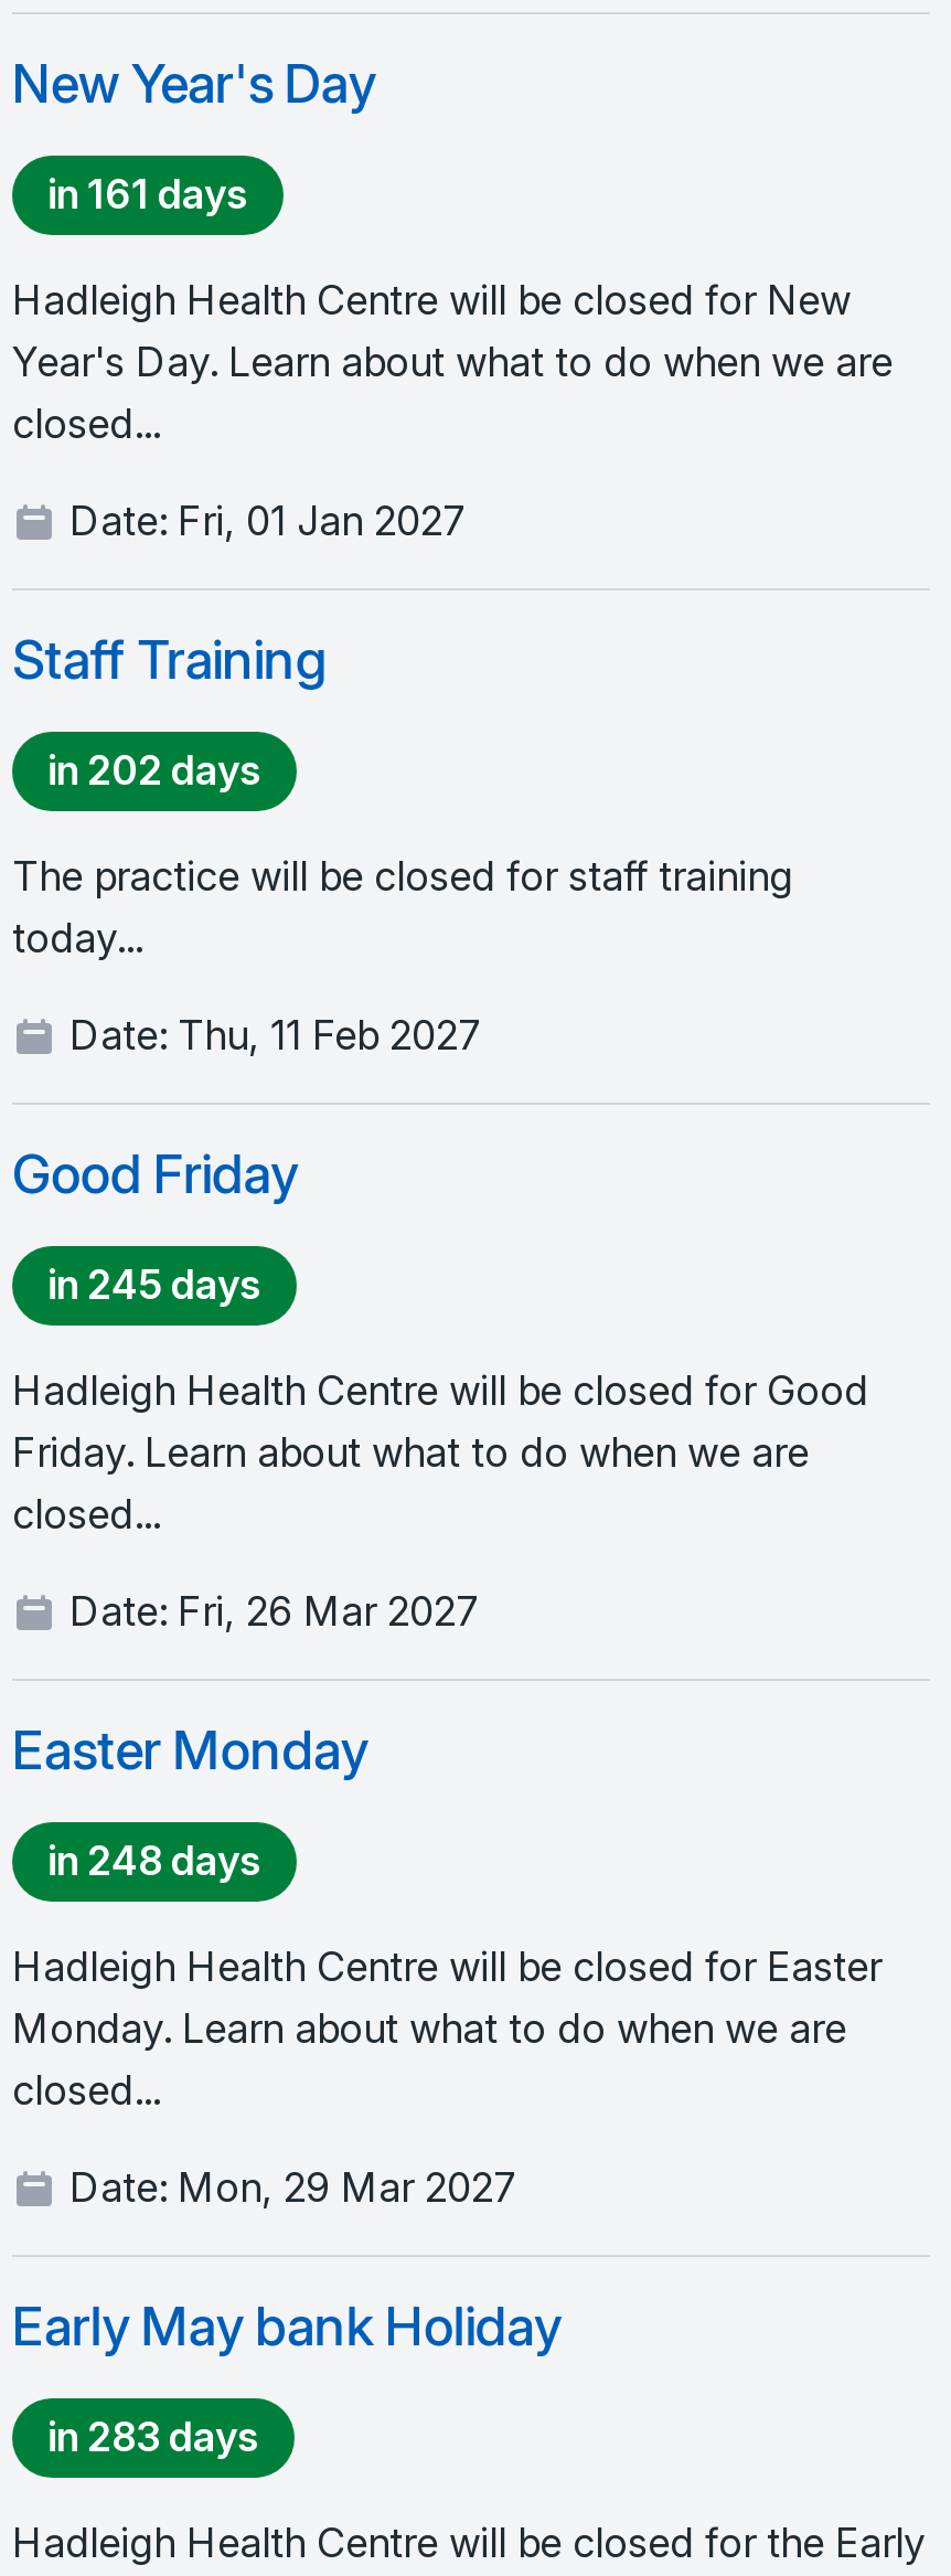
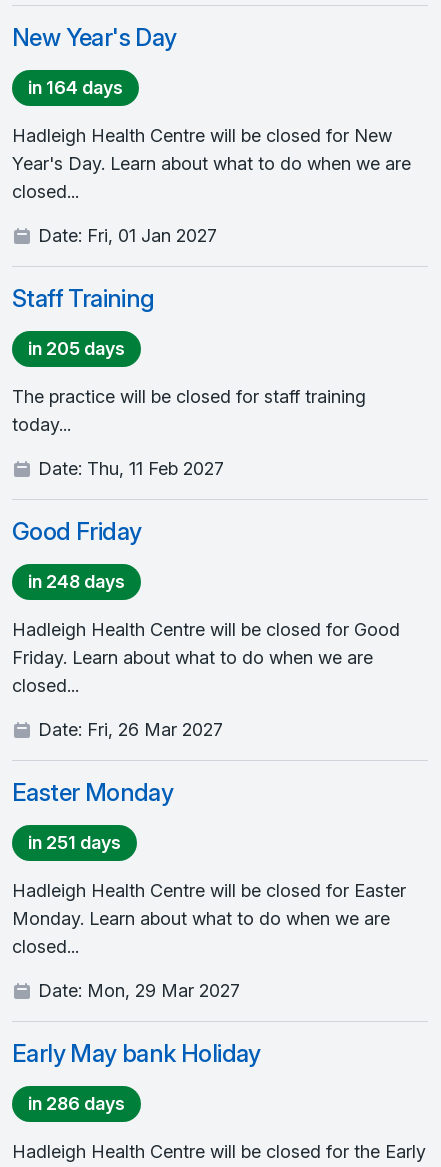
- in 161 days
+ in 164 days

- in 202 days
+ in 205 days

- in 245 days
+ in 248 days

- in 248 days
+ in 251 days

- in 283 days
+ in 286 days
